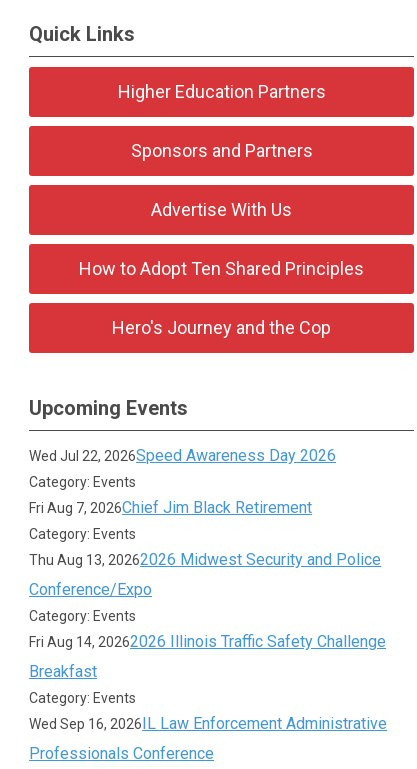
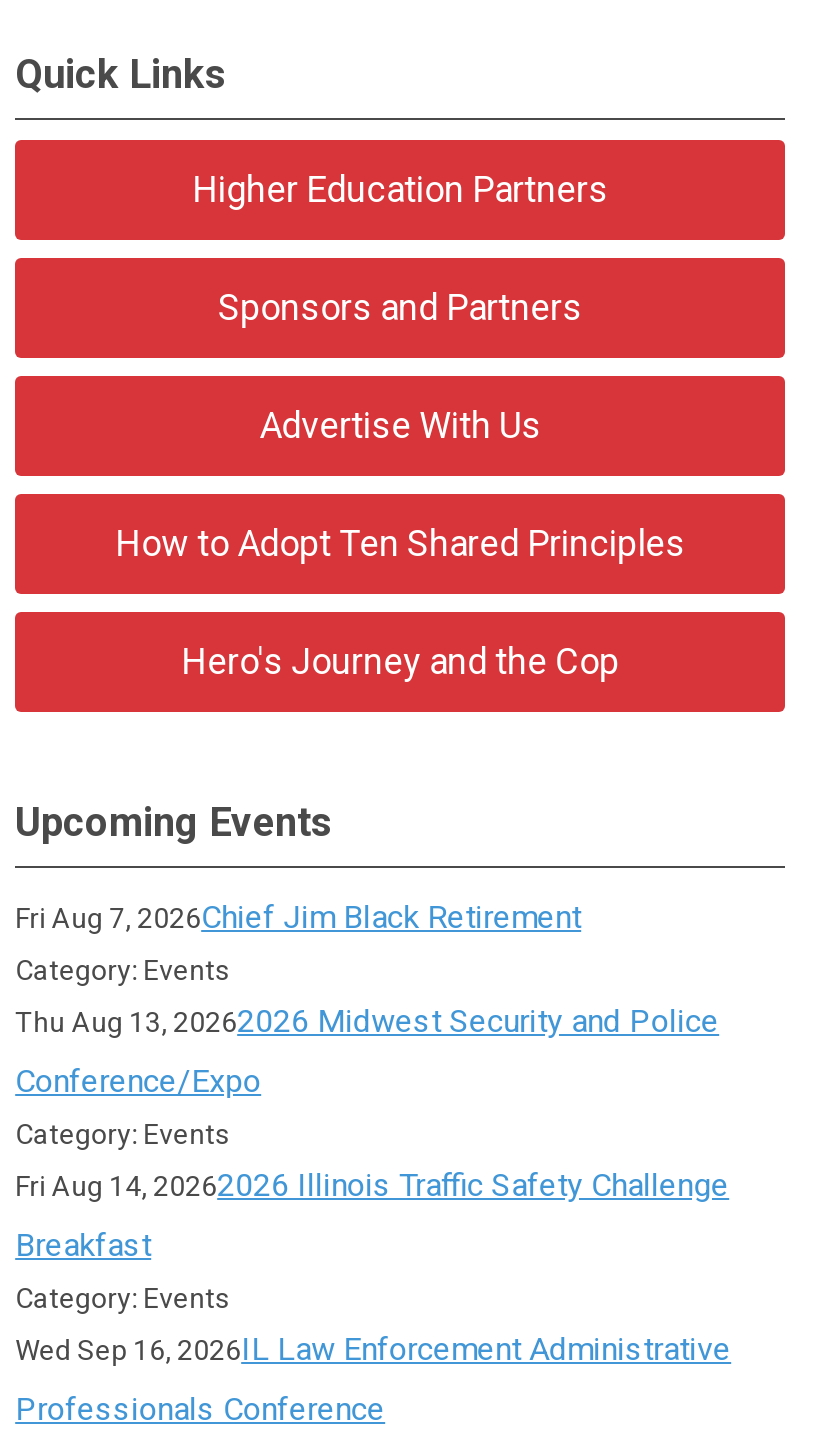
- Wed Jul 22, 2026Speed Awareness Day 2026
- Category: Events
